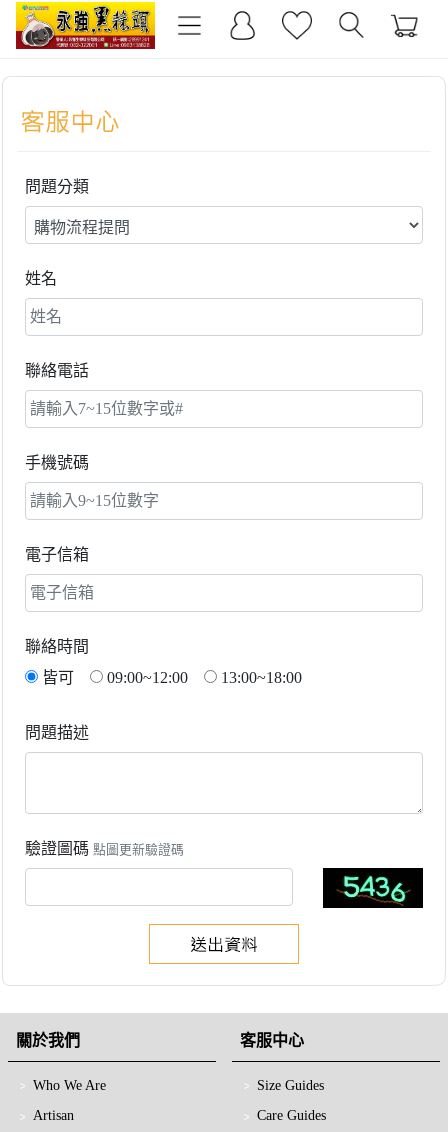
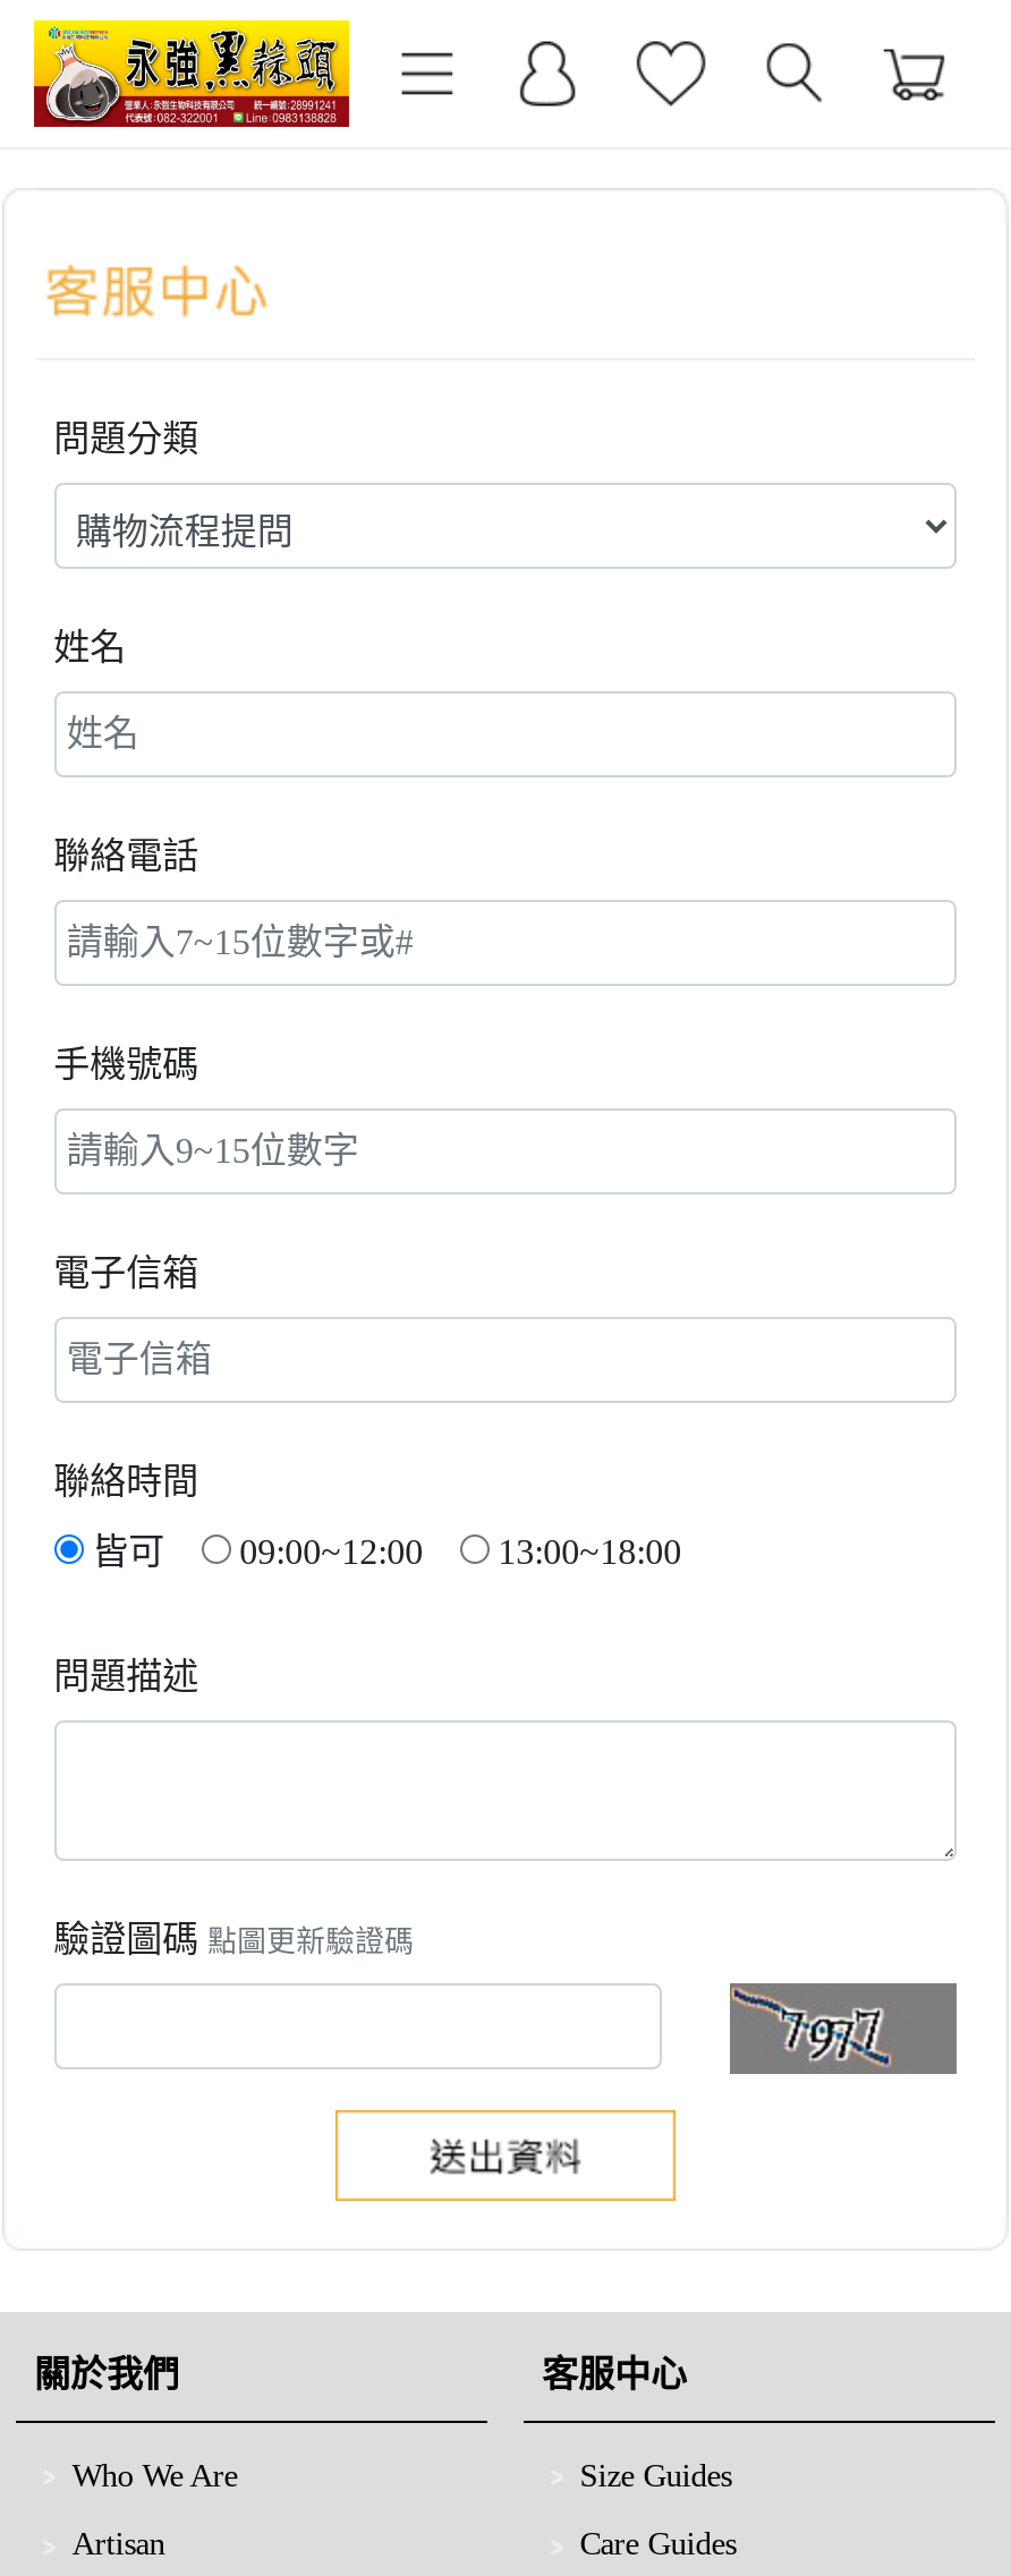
- [image]
+ [image]
